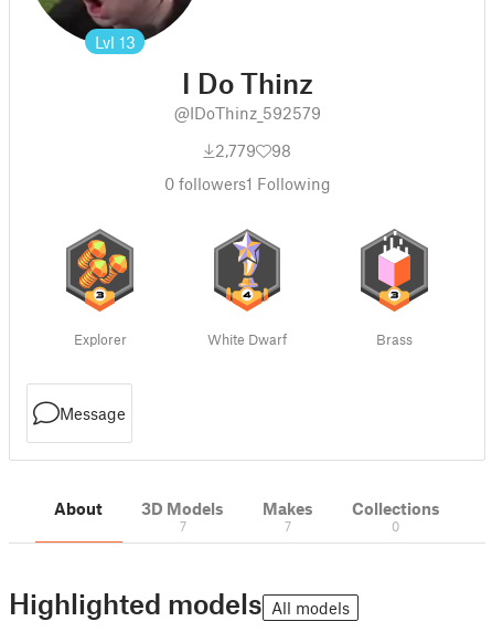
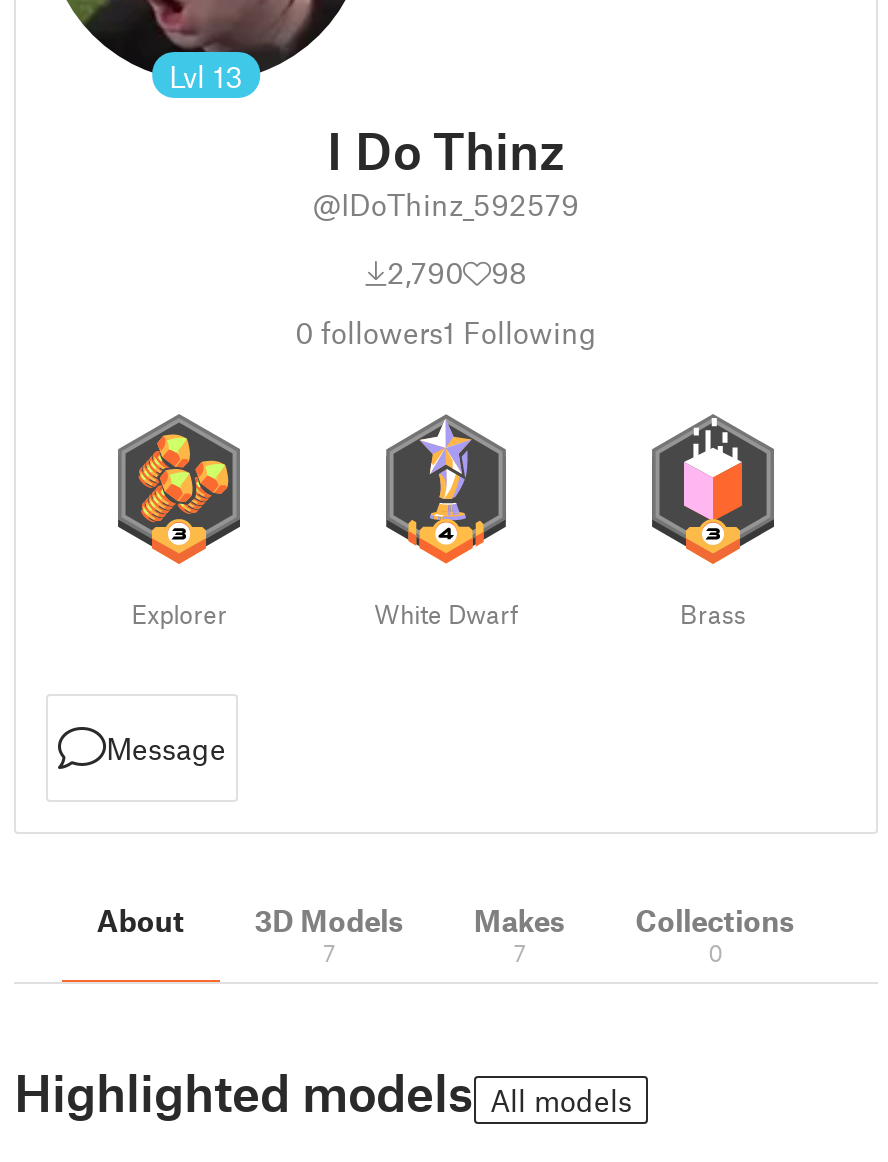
- 2,779 98
+ 2,790 98
